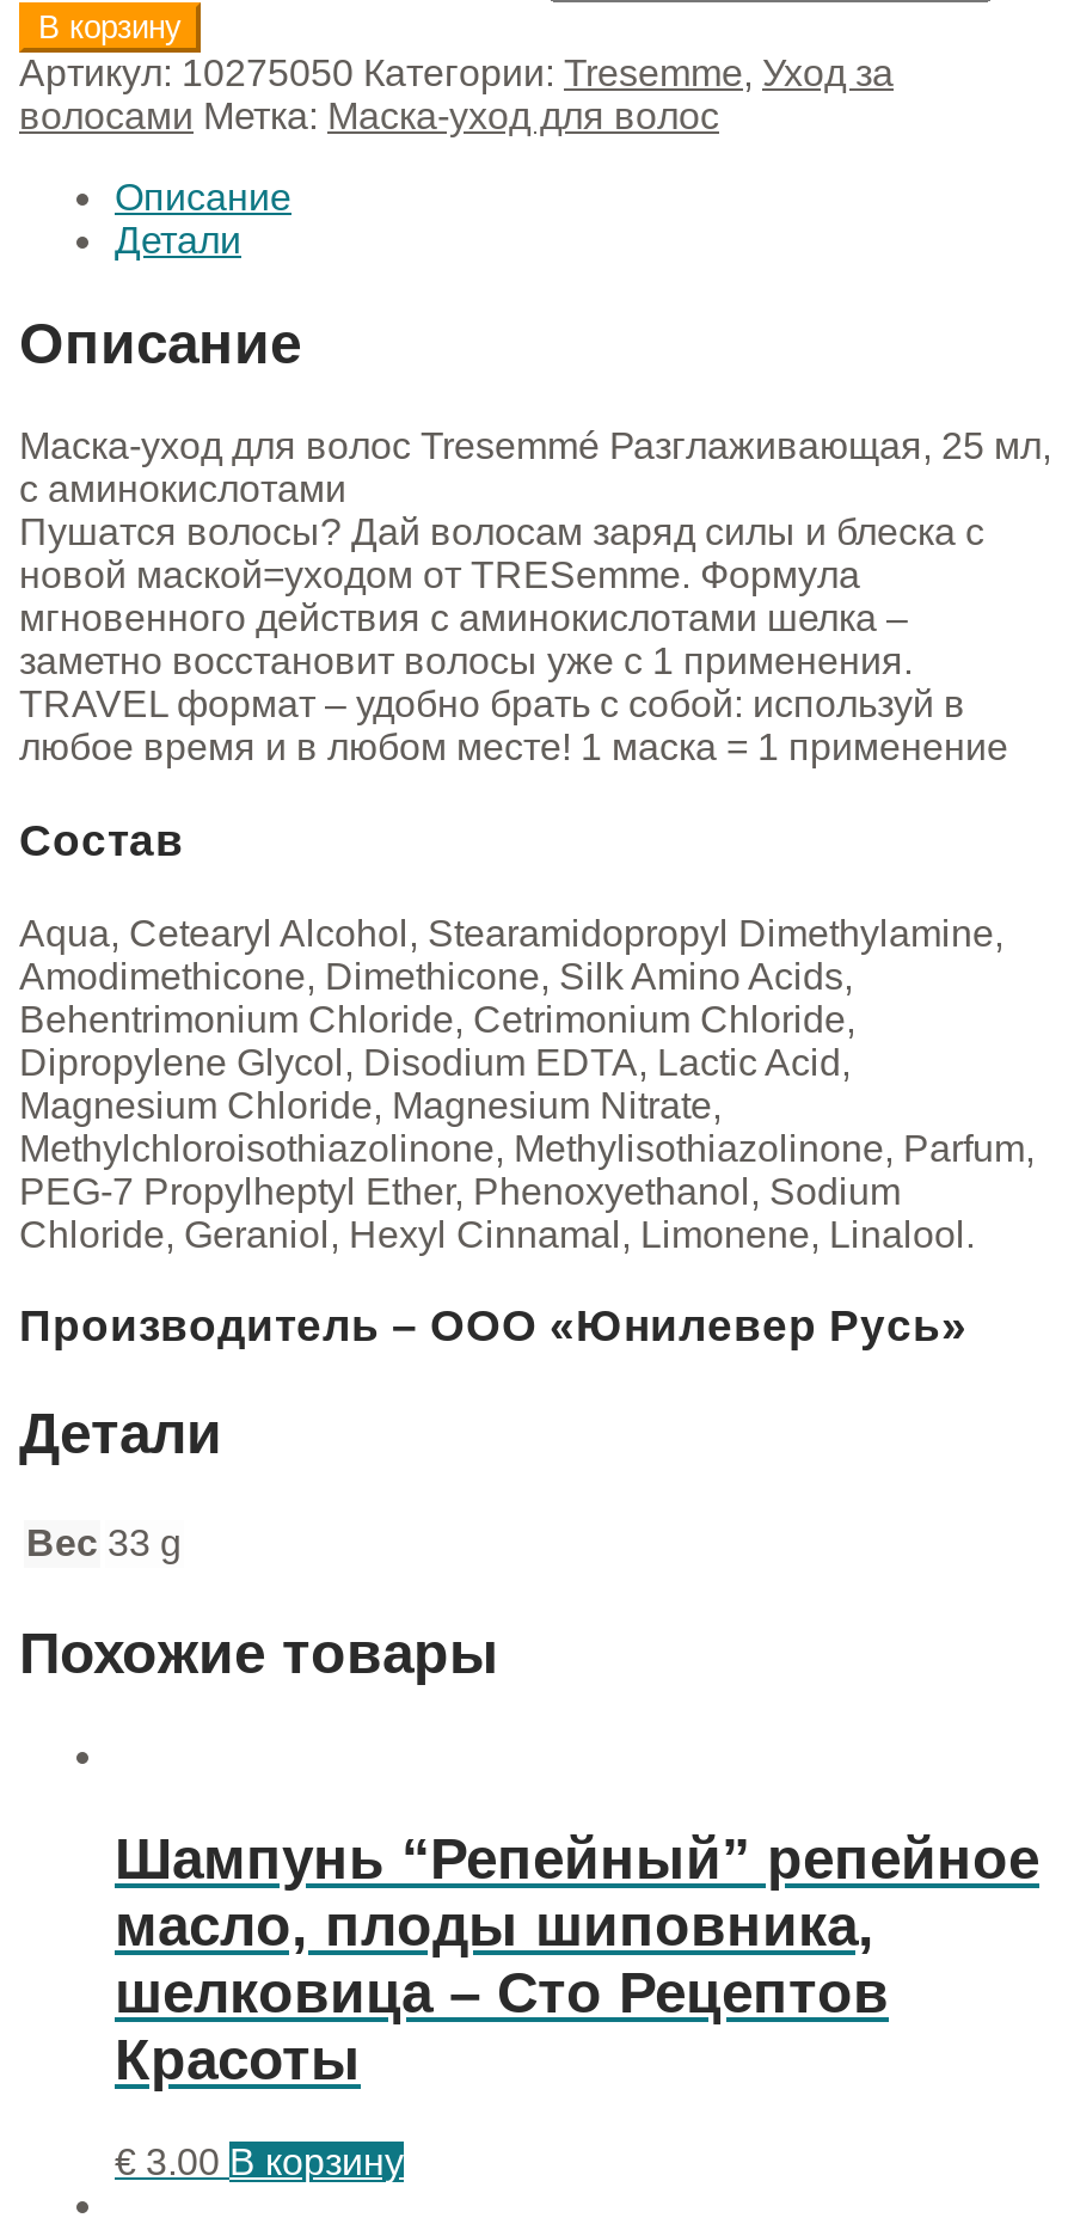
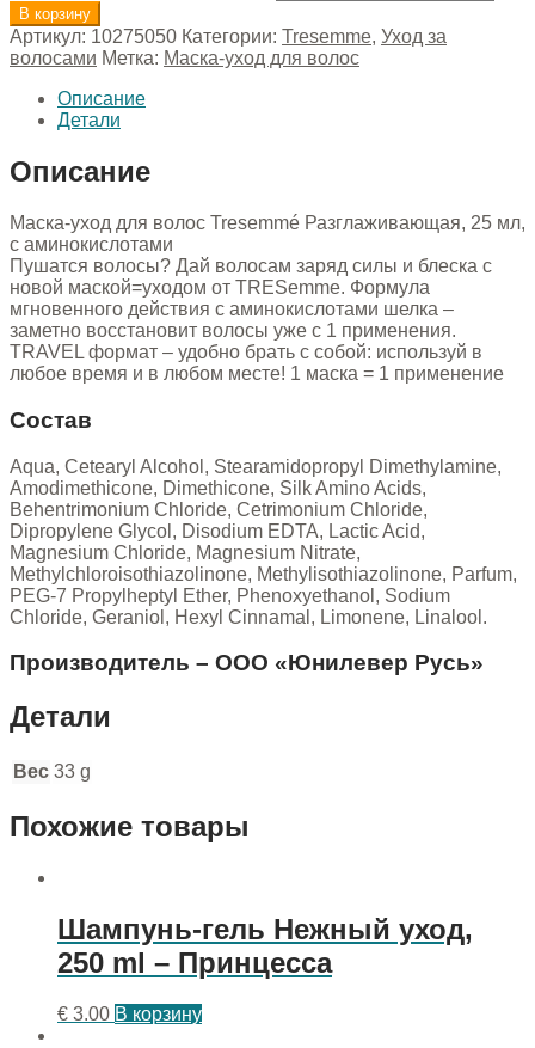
- Шампунь “Репейный” репейное
- масло, плоды шиповника,
- шелковица – Сто Рецептов
- Красоты
+ Шампунь-гель Нежный уход,
+ 250 ml – Принцесса
